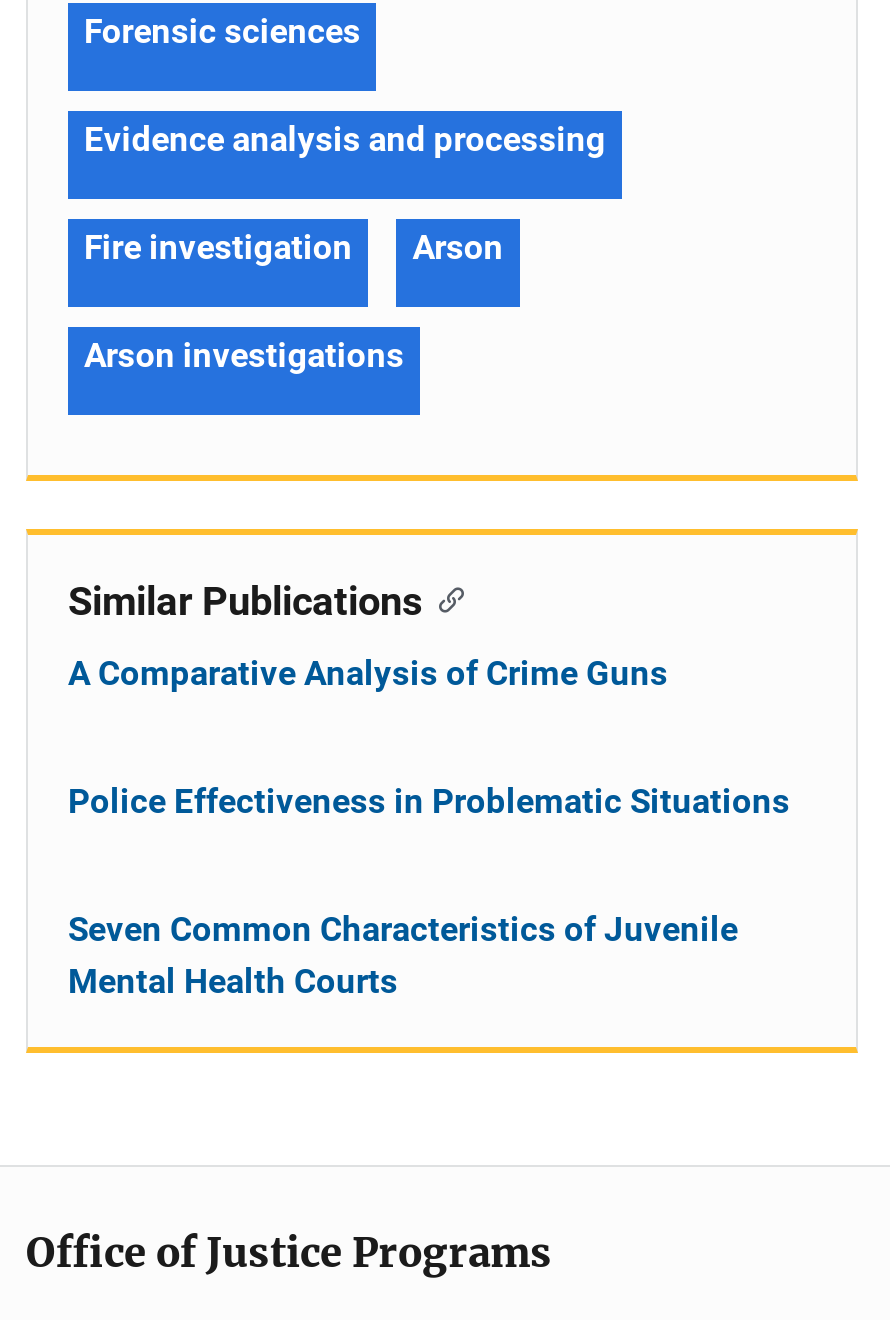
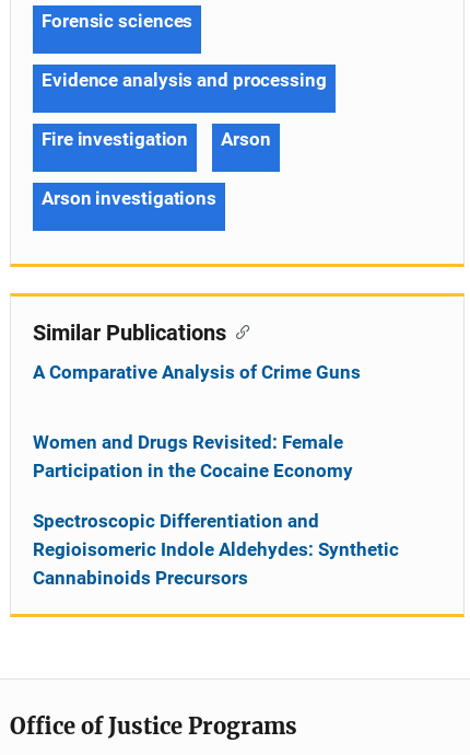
- Police Effectiveness in Problematic Situations
+ Women and Drugs Revisited: Female
+ Participation in the Cocaine Economy

- Seven Common Characteristics of Juvenile
- Mental Health Courts
+ Spectroscopic Differentiation and
+ Regioisomeric Indole Aldehydes: Synthetic
+ Cannabinoids Precursors
